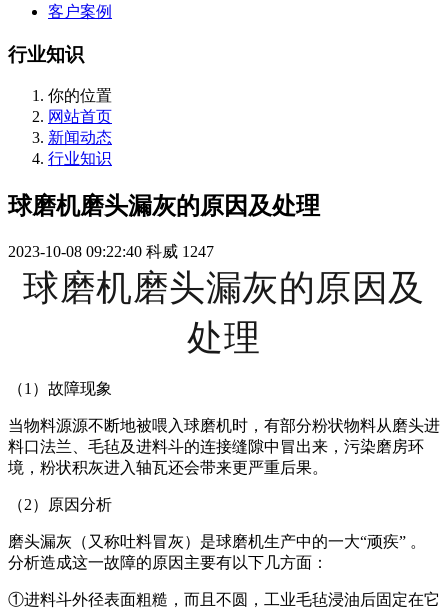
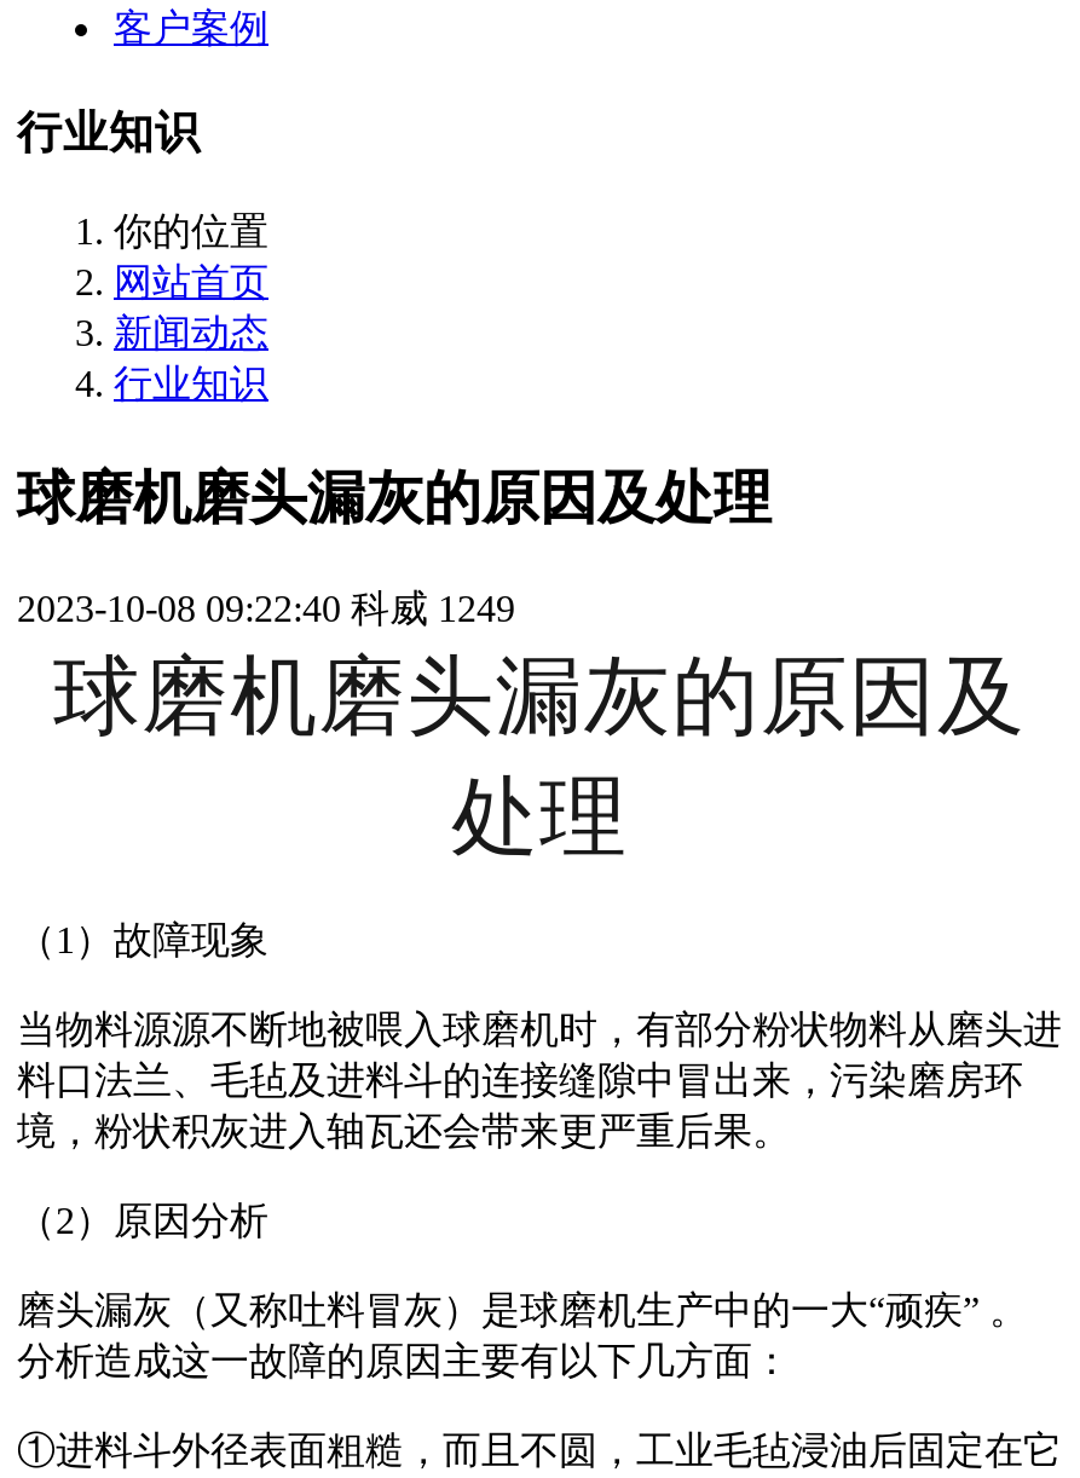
- 2023-10-08 09:22:40 科威 1247
+ 2023-10-08 09:22:40 科威 1249
